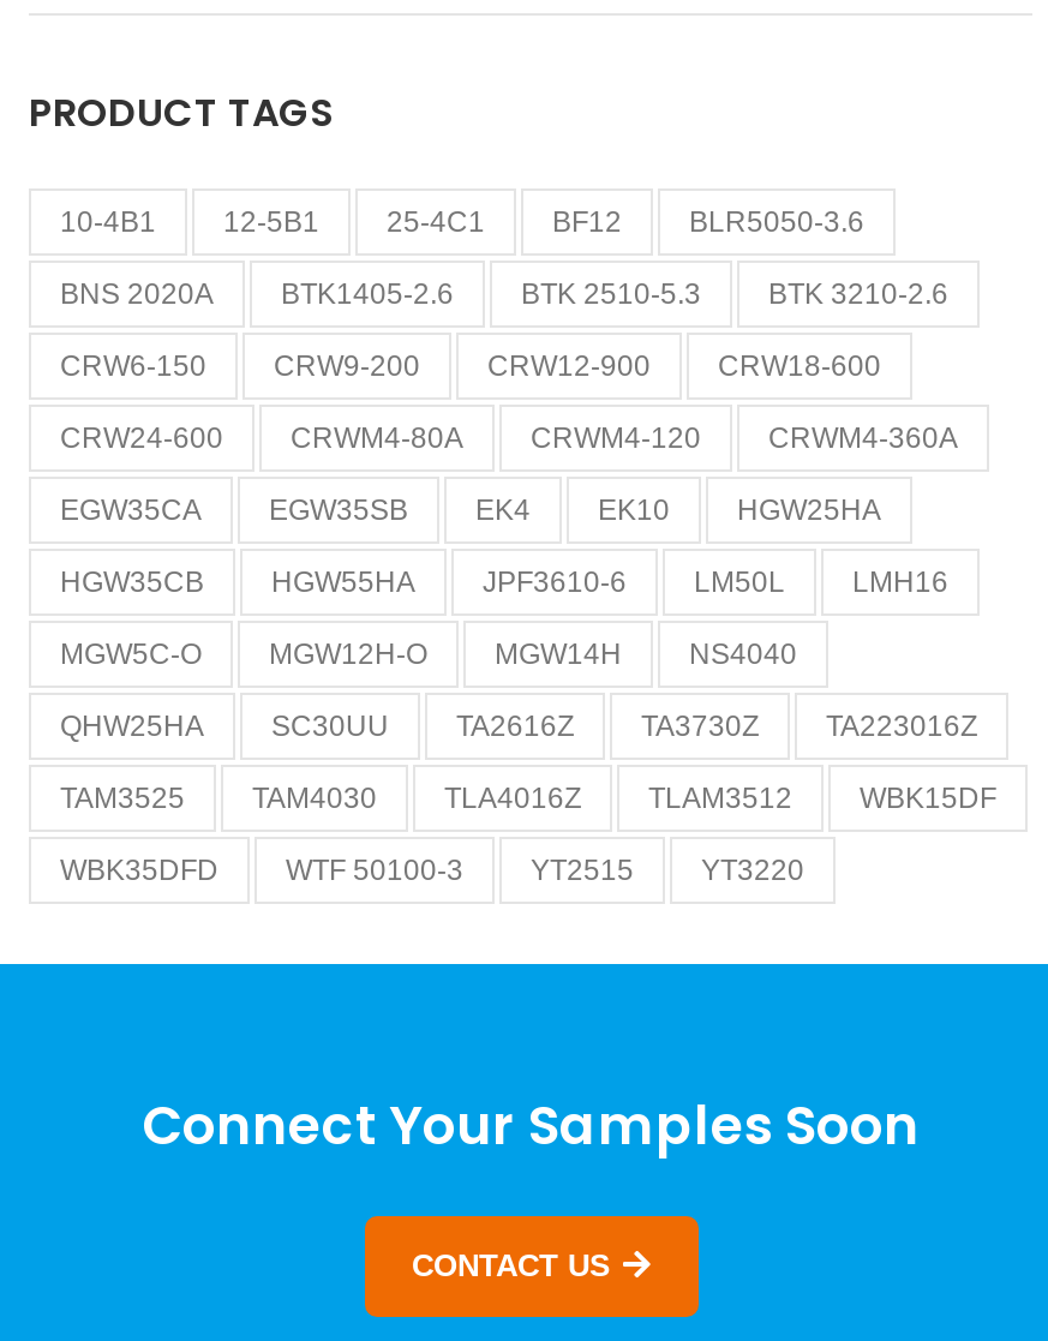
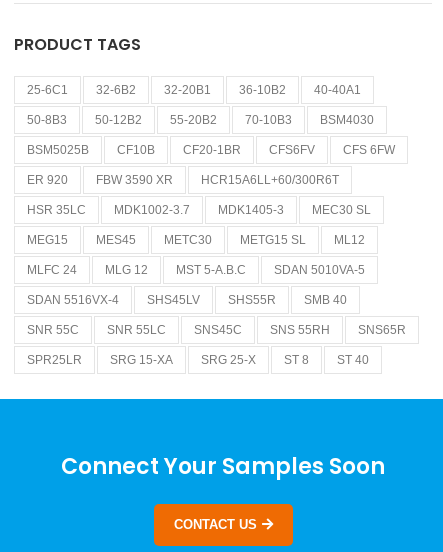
- 10-4B1
- 12-5B1
- 25-4C1
- BF12
- BLR5050-3.6
+ 25-6C1
+ 32-6B2
+ 32-20B1
+ 36-10B2
+ 40-40A1

- BNS 2020A
- BTK1405-2.6
- BTK 2510-5.3
- BTK 3210-2.6
+ 50-8B3
+ 50-12B2
+ 55-20B2
+ 70-10B3
+ BSM4030

- CRW6-150
- CRW9-200
- CRW12-900
- CRW18-600
+ BSM5025B
+ CF10B
+ CF20-1BR
+ CFS6FV
+ CFS 6FW

- CRW24-600
- CRWM4-80A
- CRWM4-120
- CRWM4-360A
+ ER 920
+ FBW 3590 XR
+ HCR15A6LL+60/300R6T

- EGW35CA
- EGW35SB
- EK4
- EK10
- HGW25HA
+ HSR 35LC
+ MDK1002-3.7
+ MDK1405-3
+ MEC30 SL

- HGW35CB
- HGW55HA
- JPF3610-6
- LM50L
- LMH16
+ MEG15
+ MES45
+ METC30
+ METG15 SL
+ ML12

- MGW5C-O
- MGW12H-O
- MGW14H
- NS4040
+ MLFC 24
+ MLG 12
+ MST 5-A.B.C
+ SDAN 5010VA-5

- QHW25HA
- SC30UU
- TA2616Z
- TA3730Z
- TA223016Z
+ SDAN 5516VX-4
+ SHS45LV
+ SHS55R
+ SMB 40

- TAM3525
- TAM4030
- TLA4016Z
- TLAM3512
- WBK15DF
+ SNR 55C
+ SNR 55LC
+ SNS45C
+ SNS 55RH
+ SNS65R

- WBK35DFD
- WTF 50100-3
- YT2515
- YT3220
+ SPR25LR
+ SRG 15-XA
+ SRG 25-X
+ ST 8
+ ST 40
